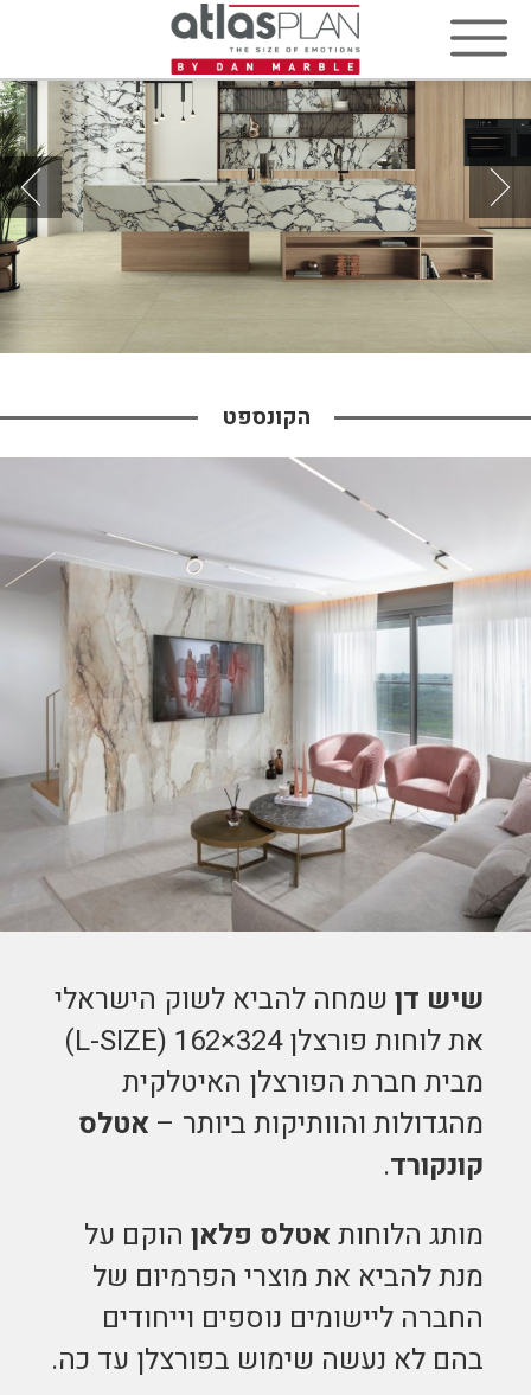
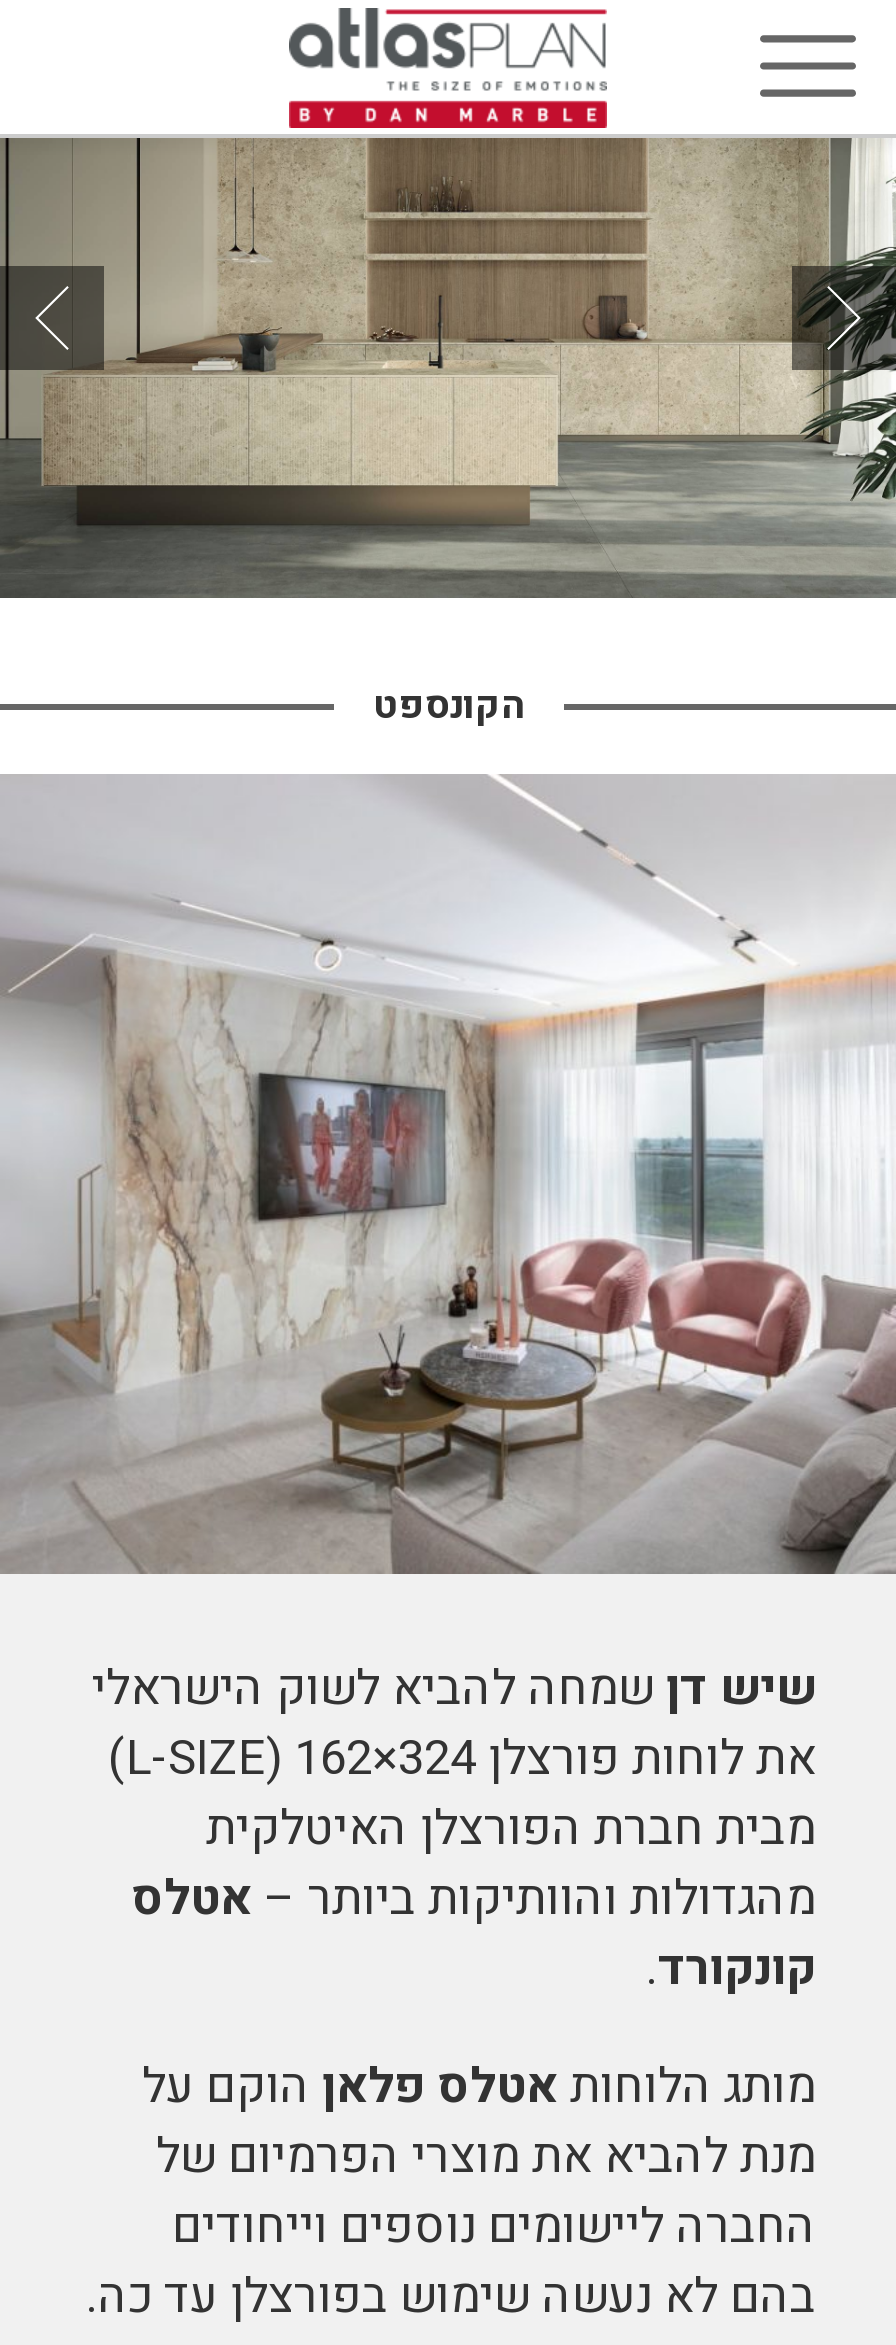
- [image]
+ [image]
